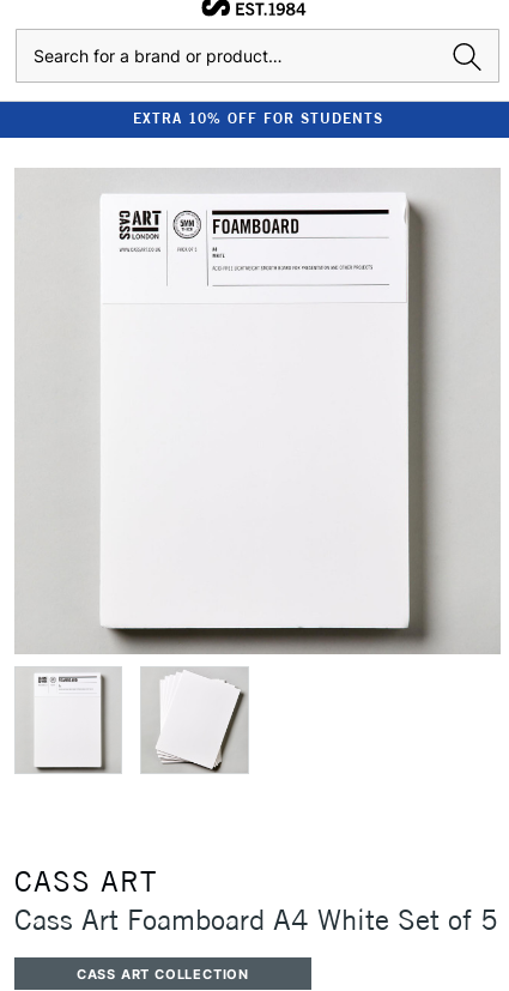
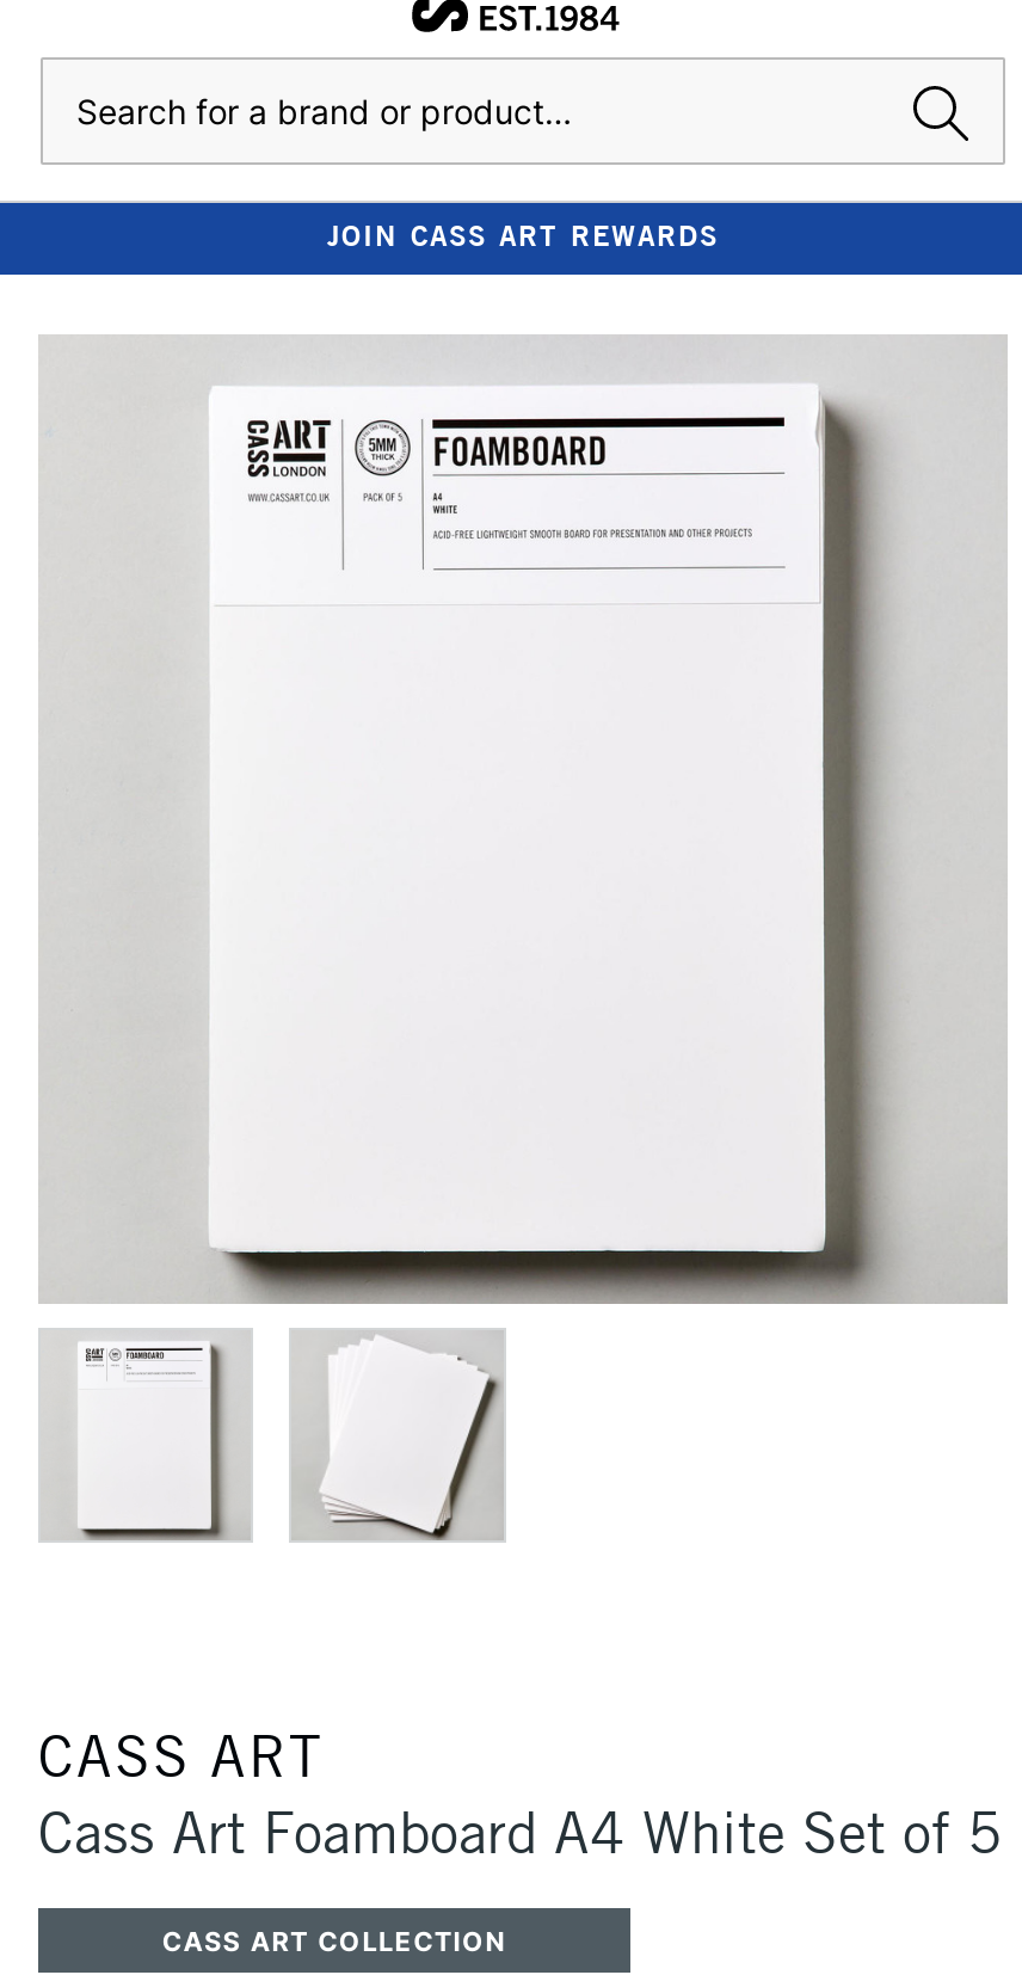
- EXTRA 10% OFF FOR STUDENTS
+ JOIN CASS ART REWARDS
